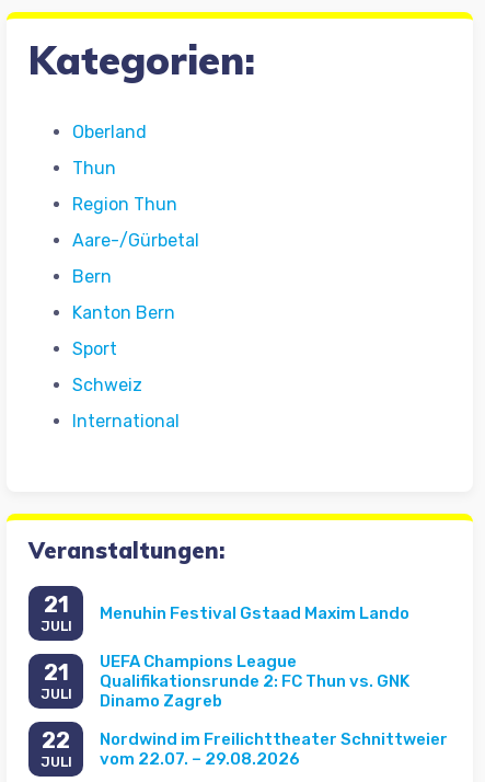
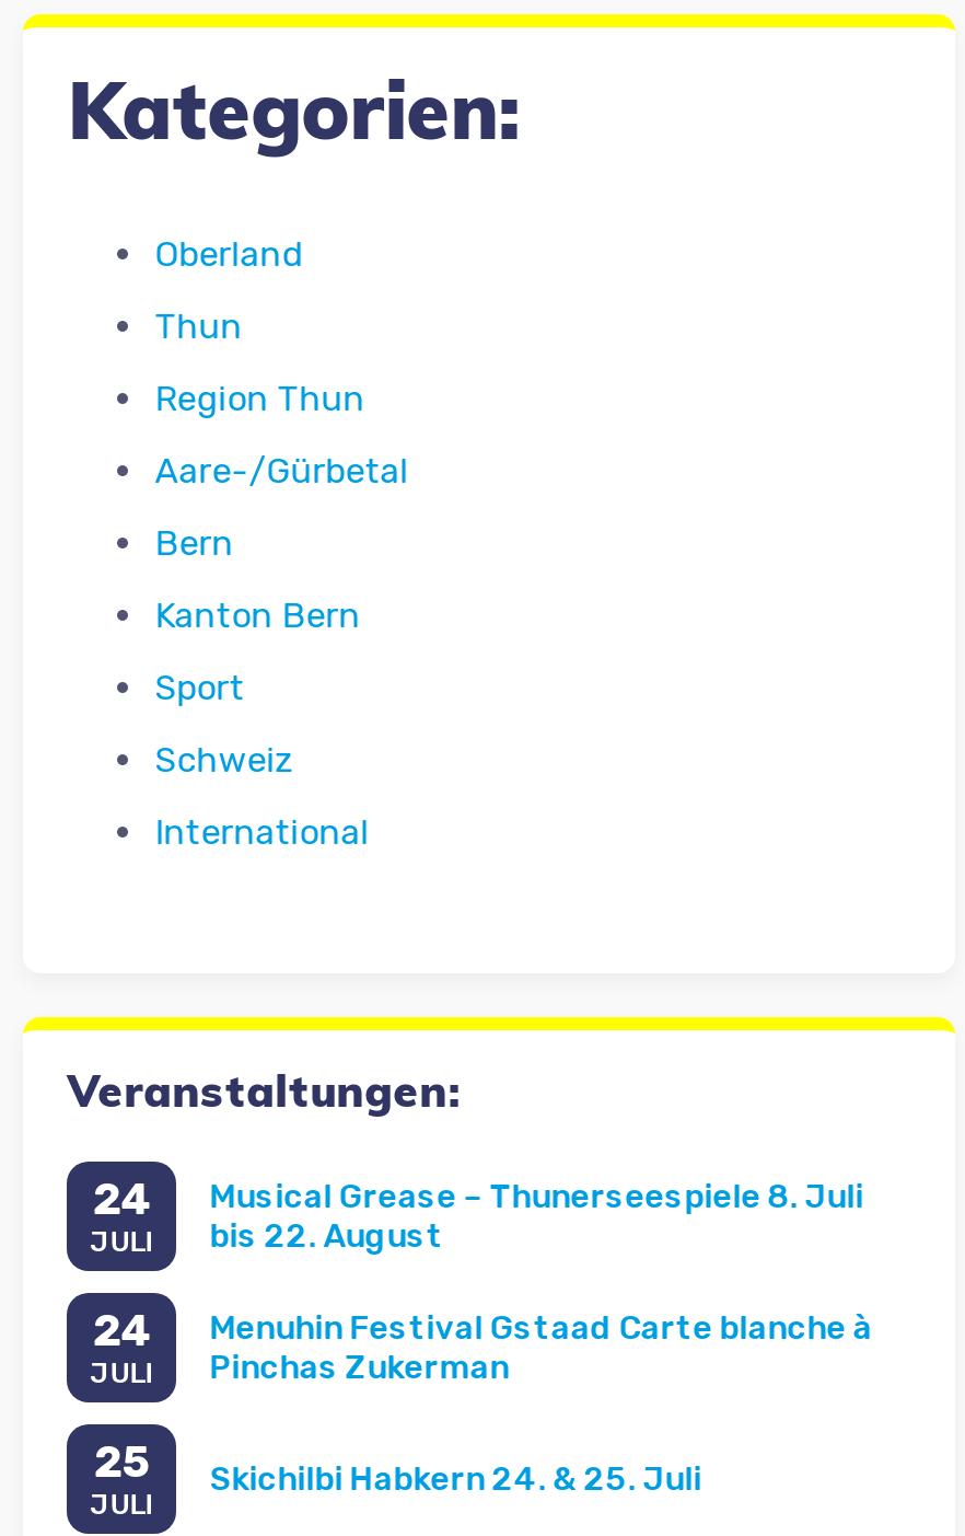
- 21
+ 24

- Menuhin Festival Gstaad Maxim Lando
+ Musical Grease – Thunerseespiele 8. Juli
+ bis 22. August

- UEFA Champions League
- Qualifikationsrunde 2: FC Thun vs. GNK
- Dinamo Zagreb
+ Menuhin Festival Gstaad Carte blanche à
+ Pinchas Zukerman

- 21
+ 24

- 22
+ 25

- Nordwind im Freilichttheater Schnittweier
- vom 22.07. – 29.08.2026
+ Skichilbi Habkern 24. & 25. Juli
